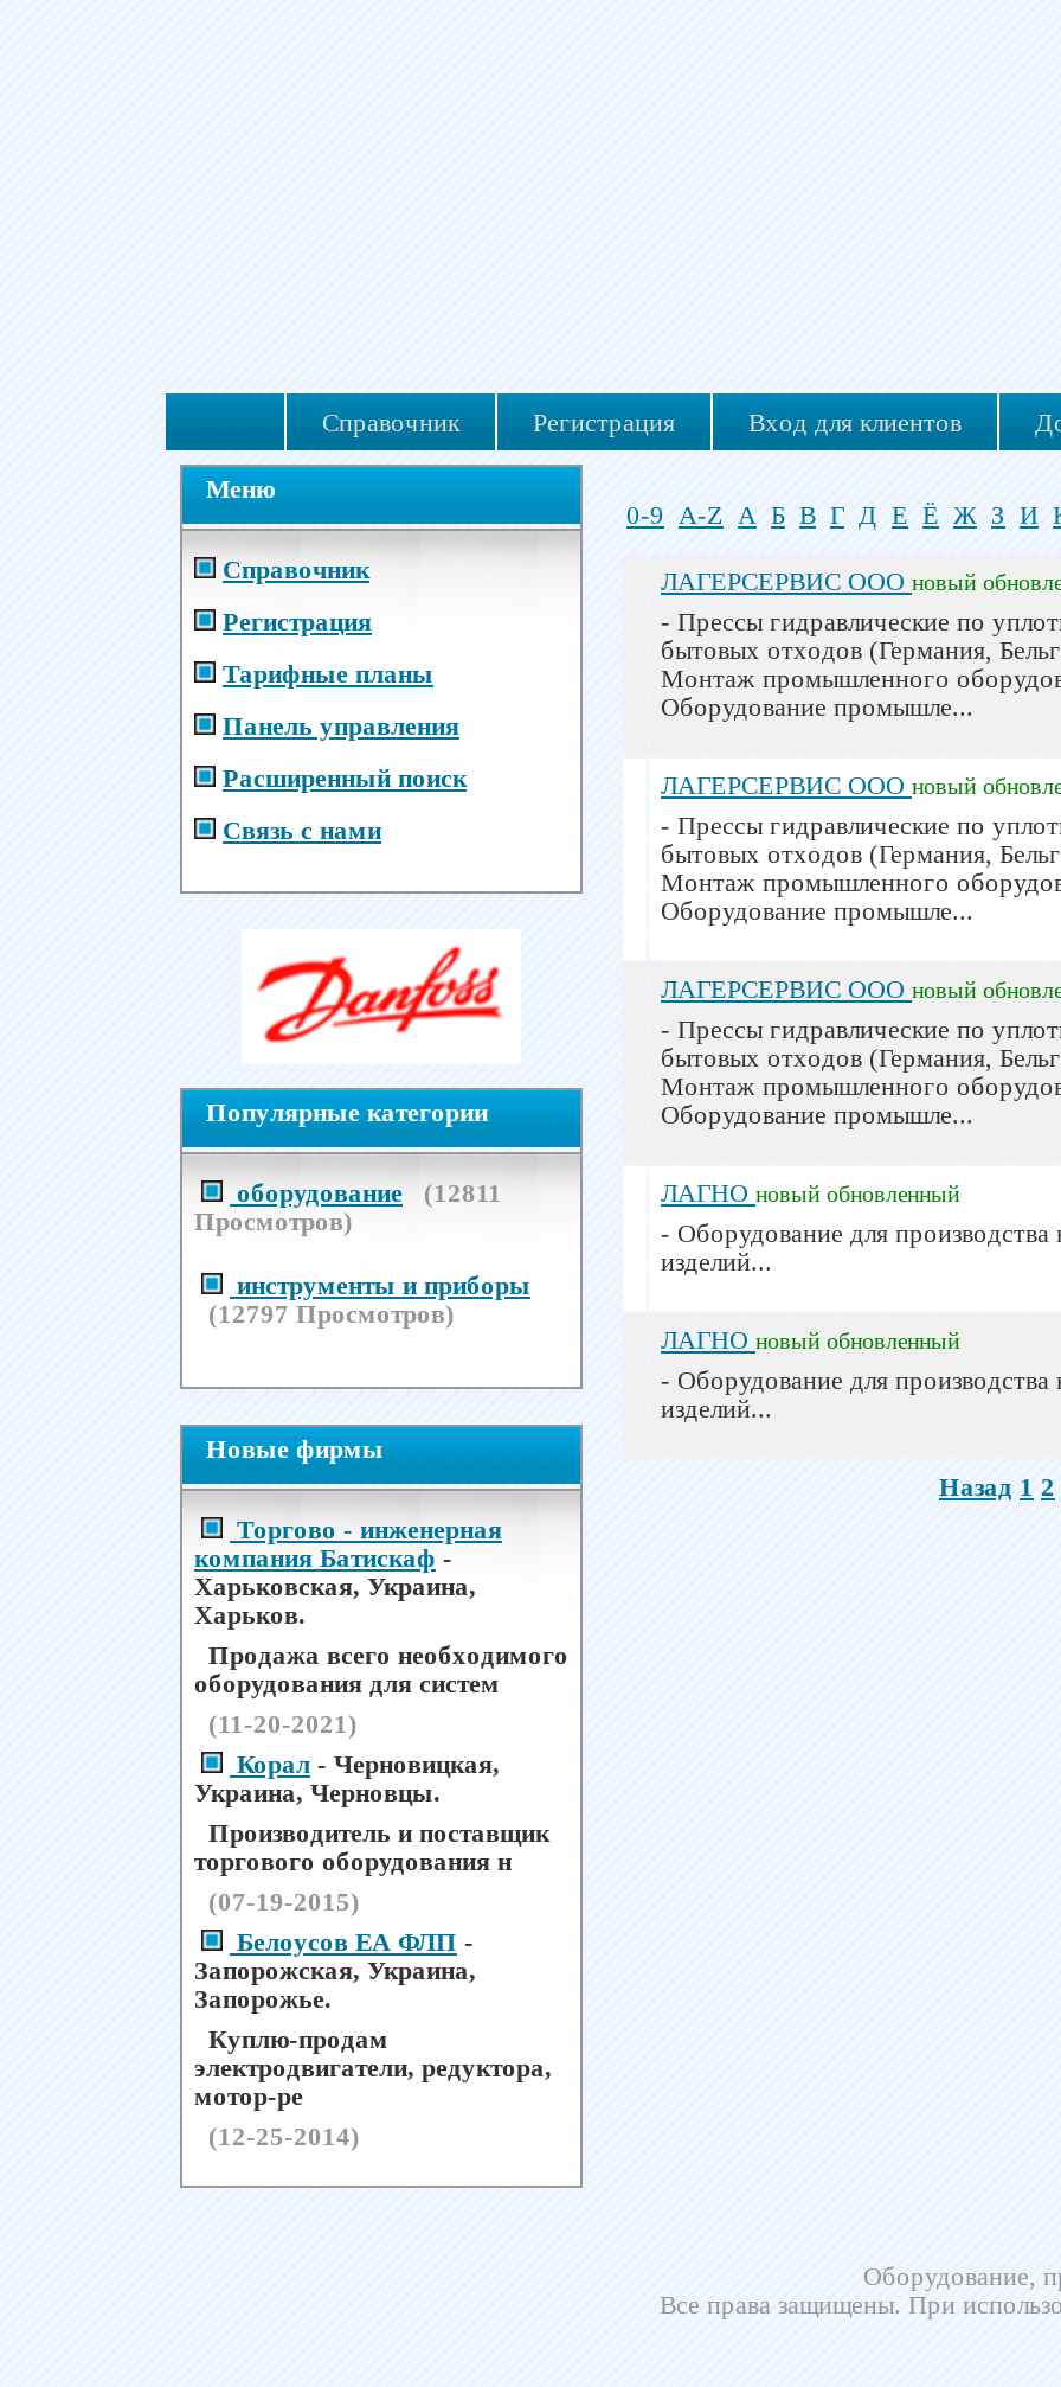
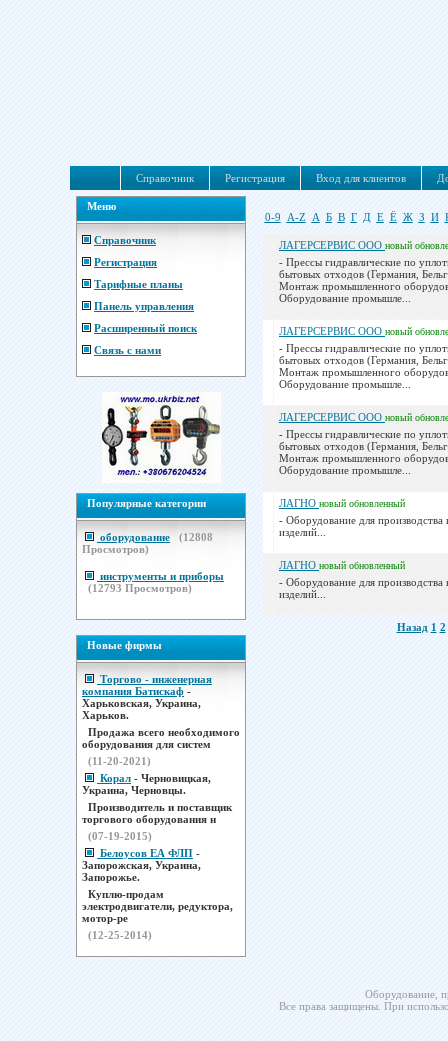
- [image]
+ [image]

- оборудование (12811
+ оборудование (12808

- (12797Просмотров)
+ (12793Просмотров)
